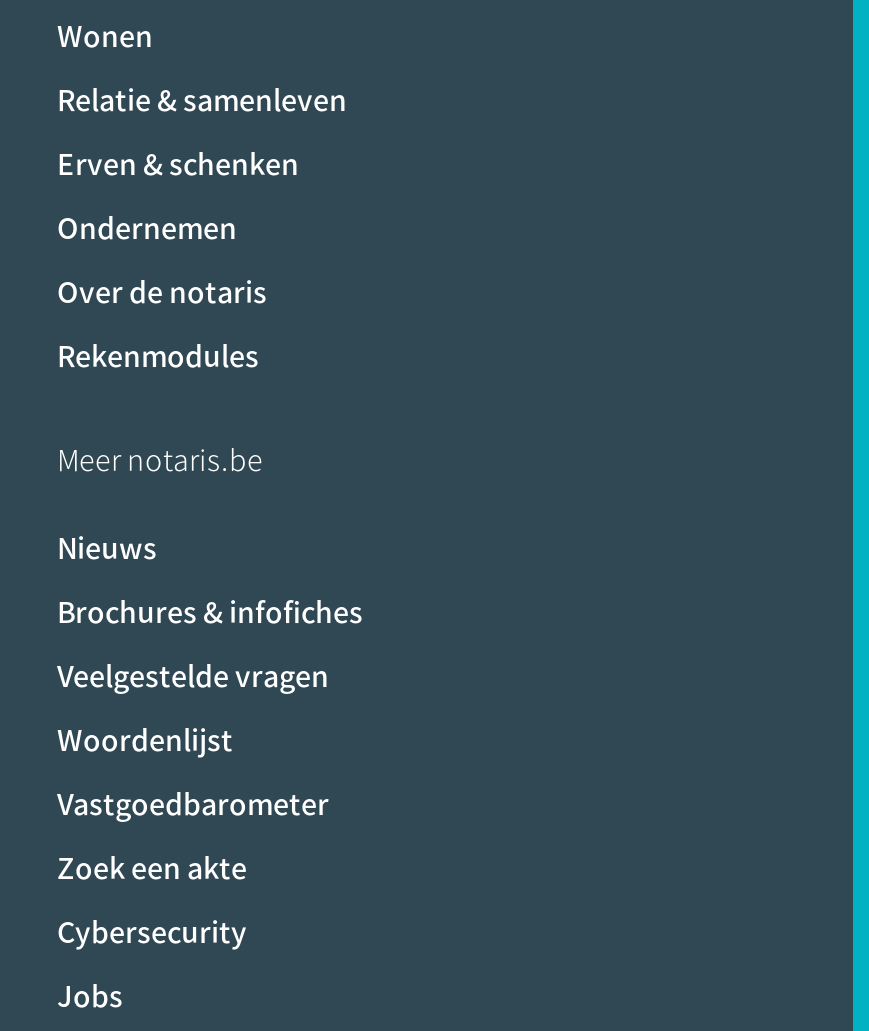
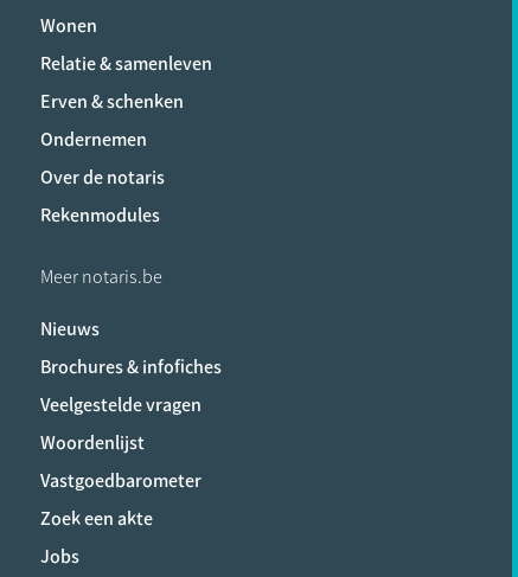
- Cybersecurity
